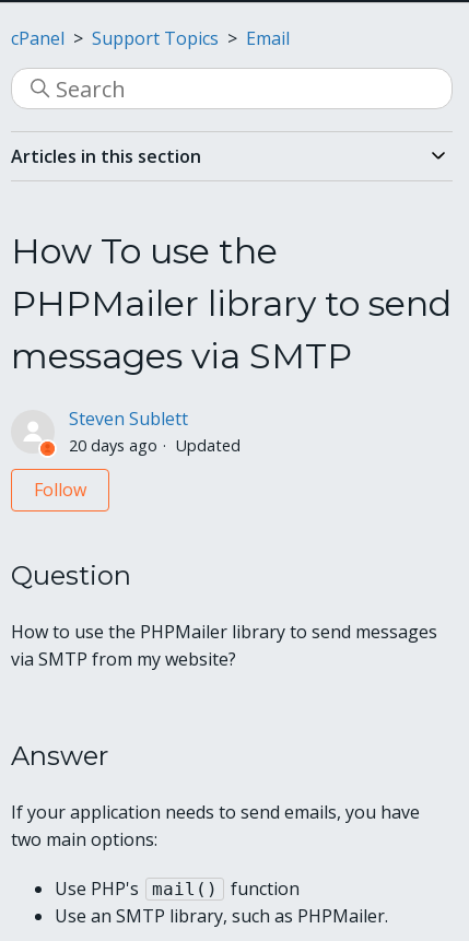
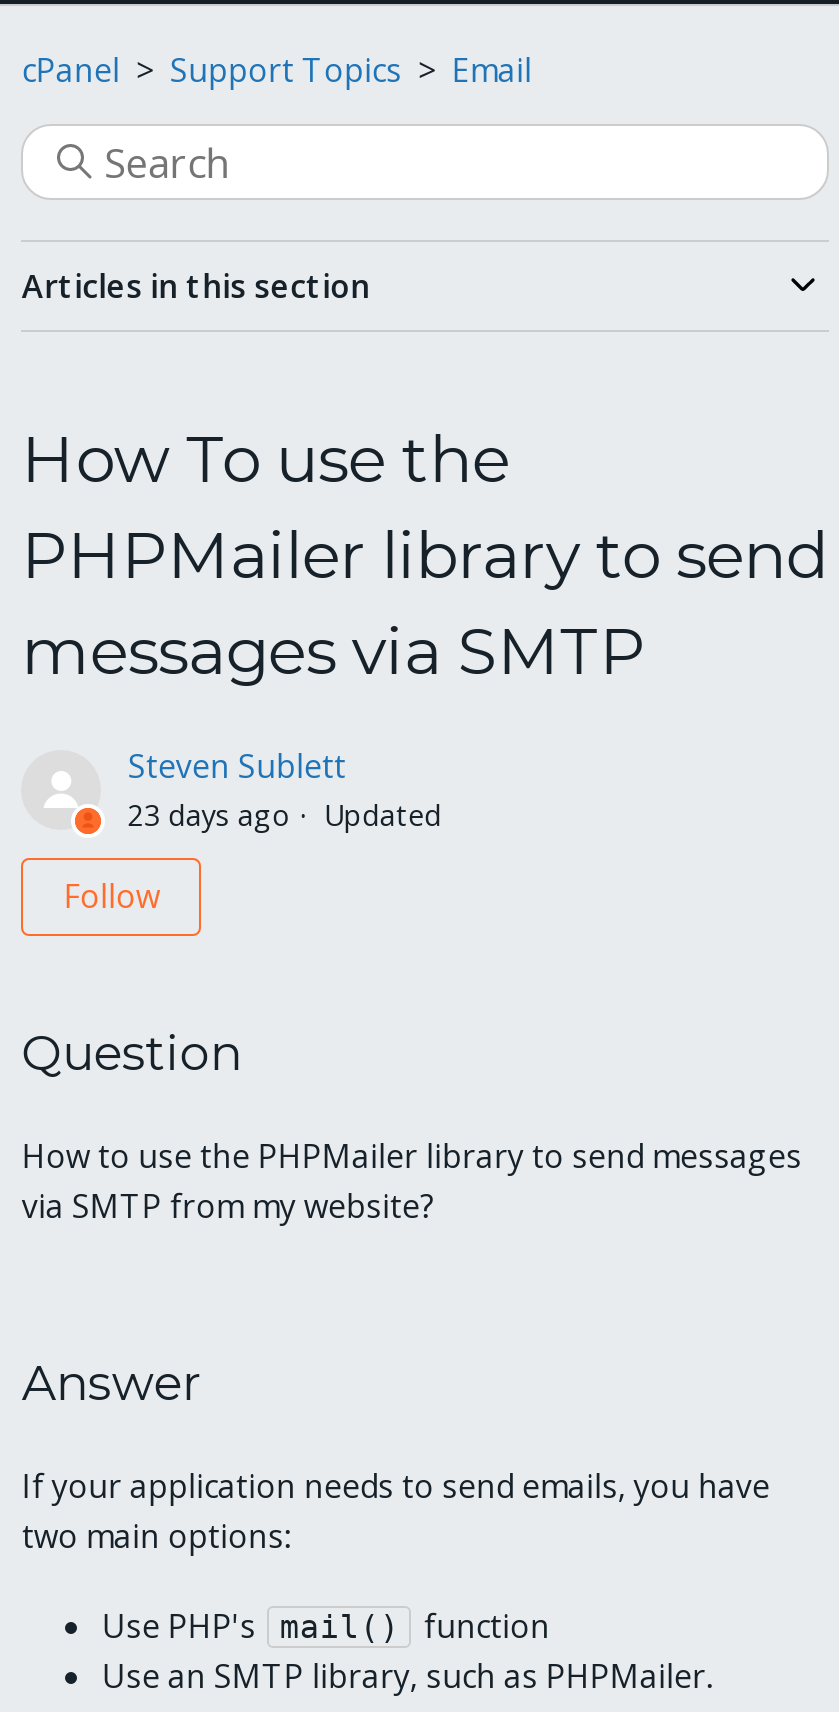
- 20 days ago Updated
+ 23 days ago Updated
